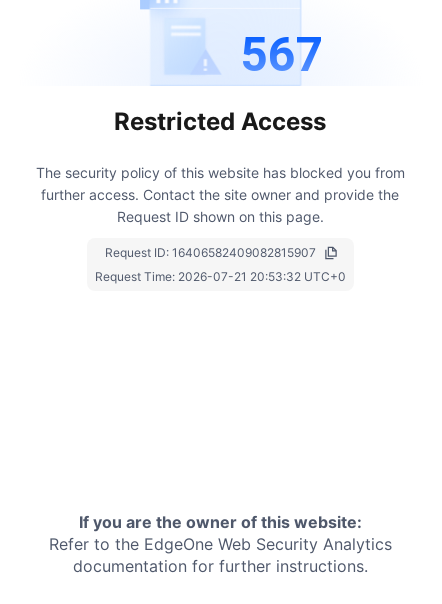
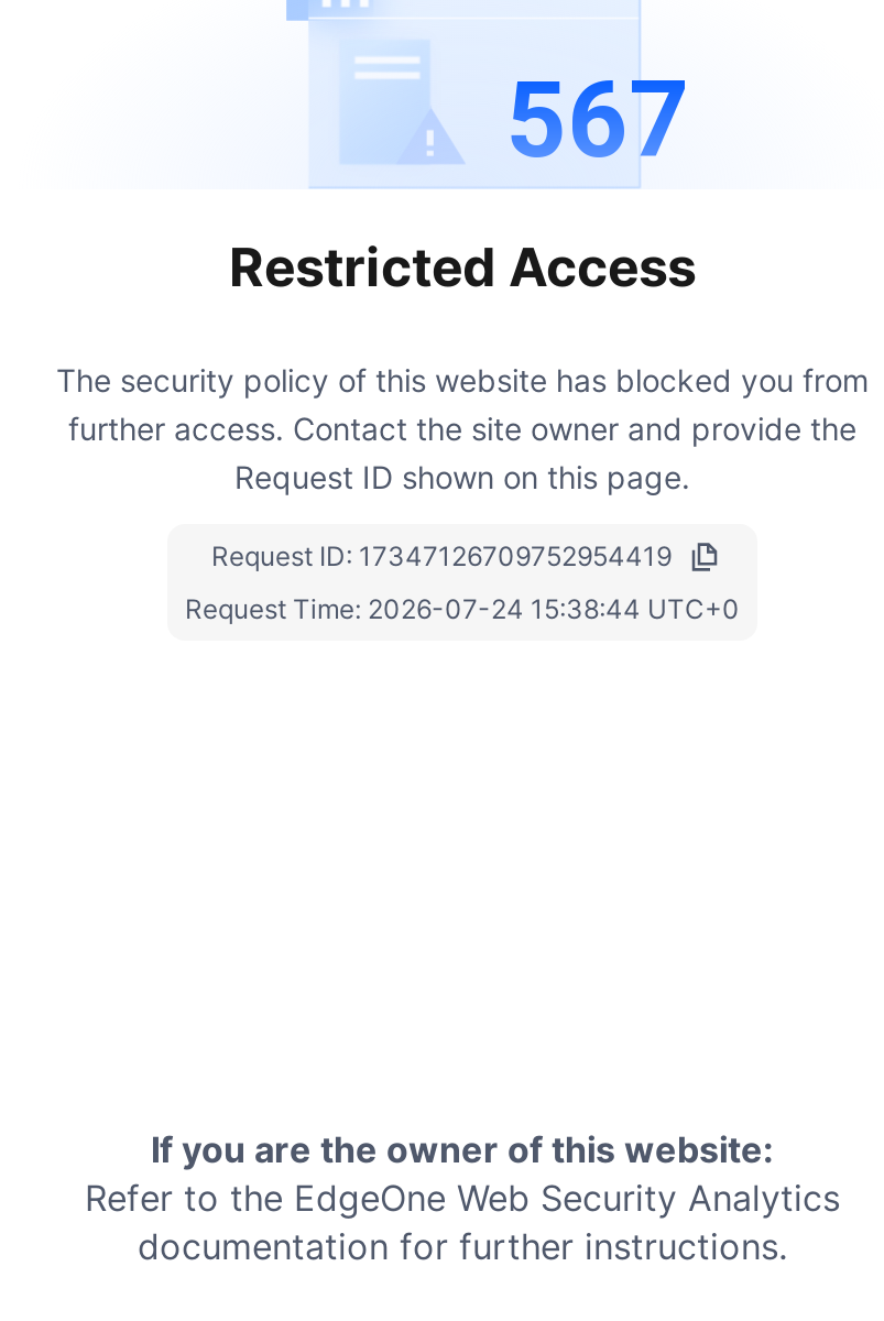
- Request ID: 16406582409082815907
+ Request ID: 17347126709752954419

- Request Time: 2026-07-21 20:53:32 UTC+0
+ Request Time: 2026-07-24 15:38:44 UTC+0
